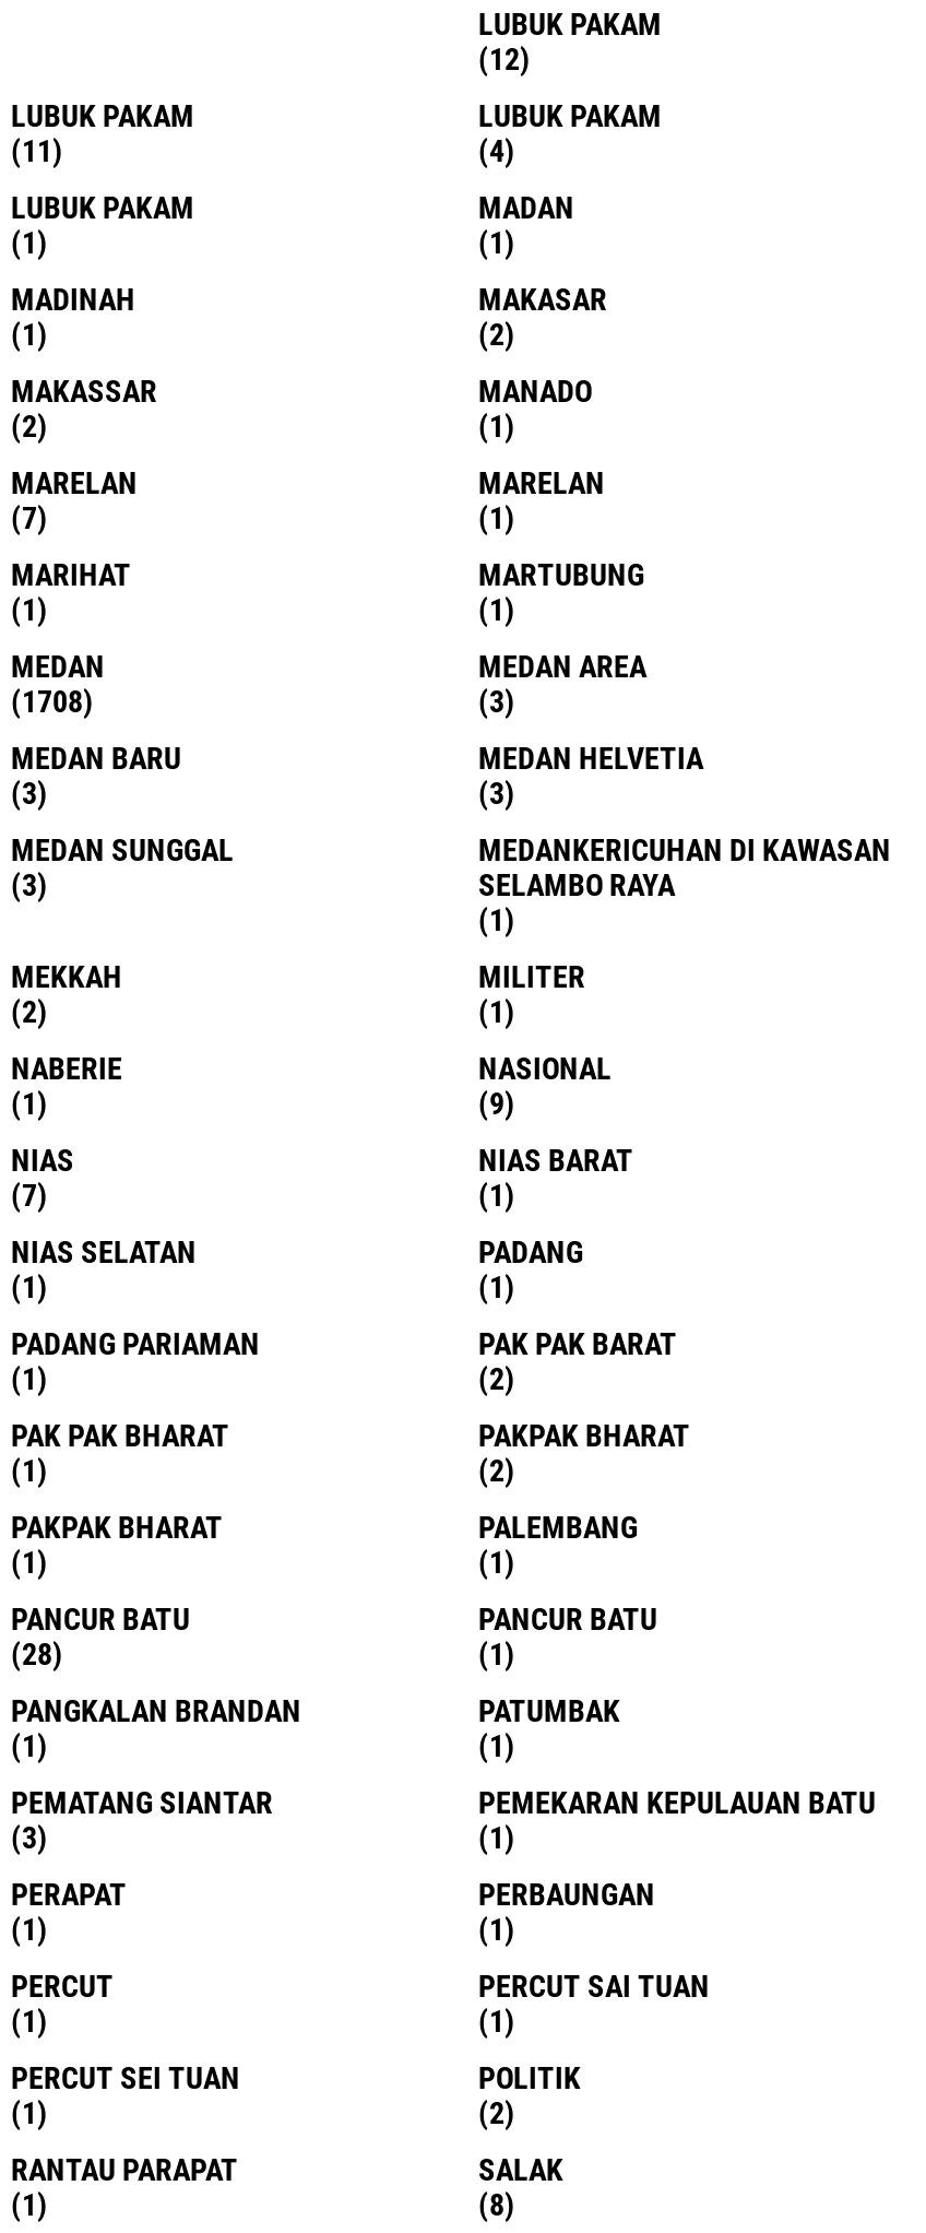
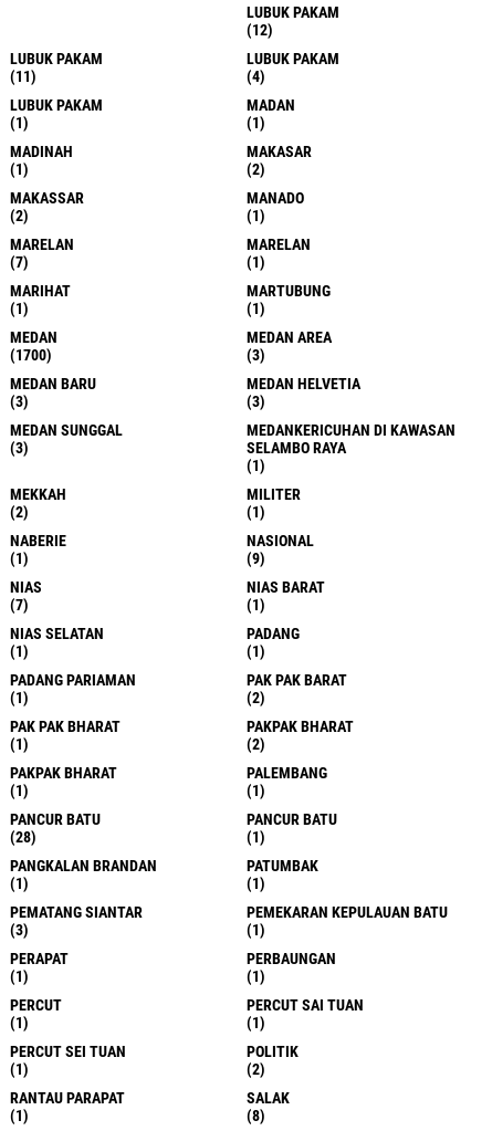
- (1708)
+ (1700)
